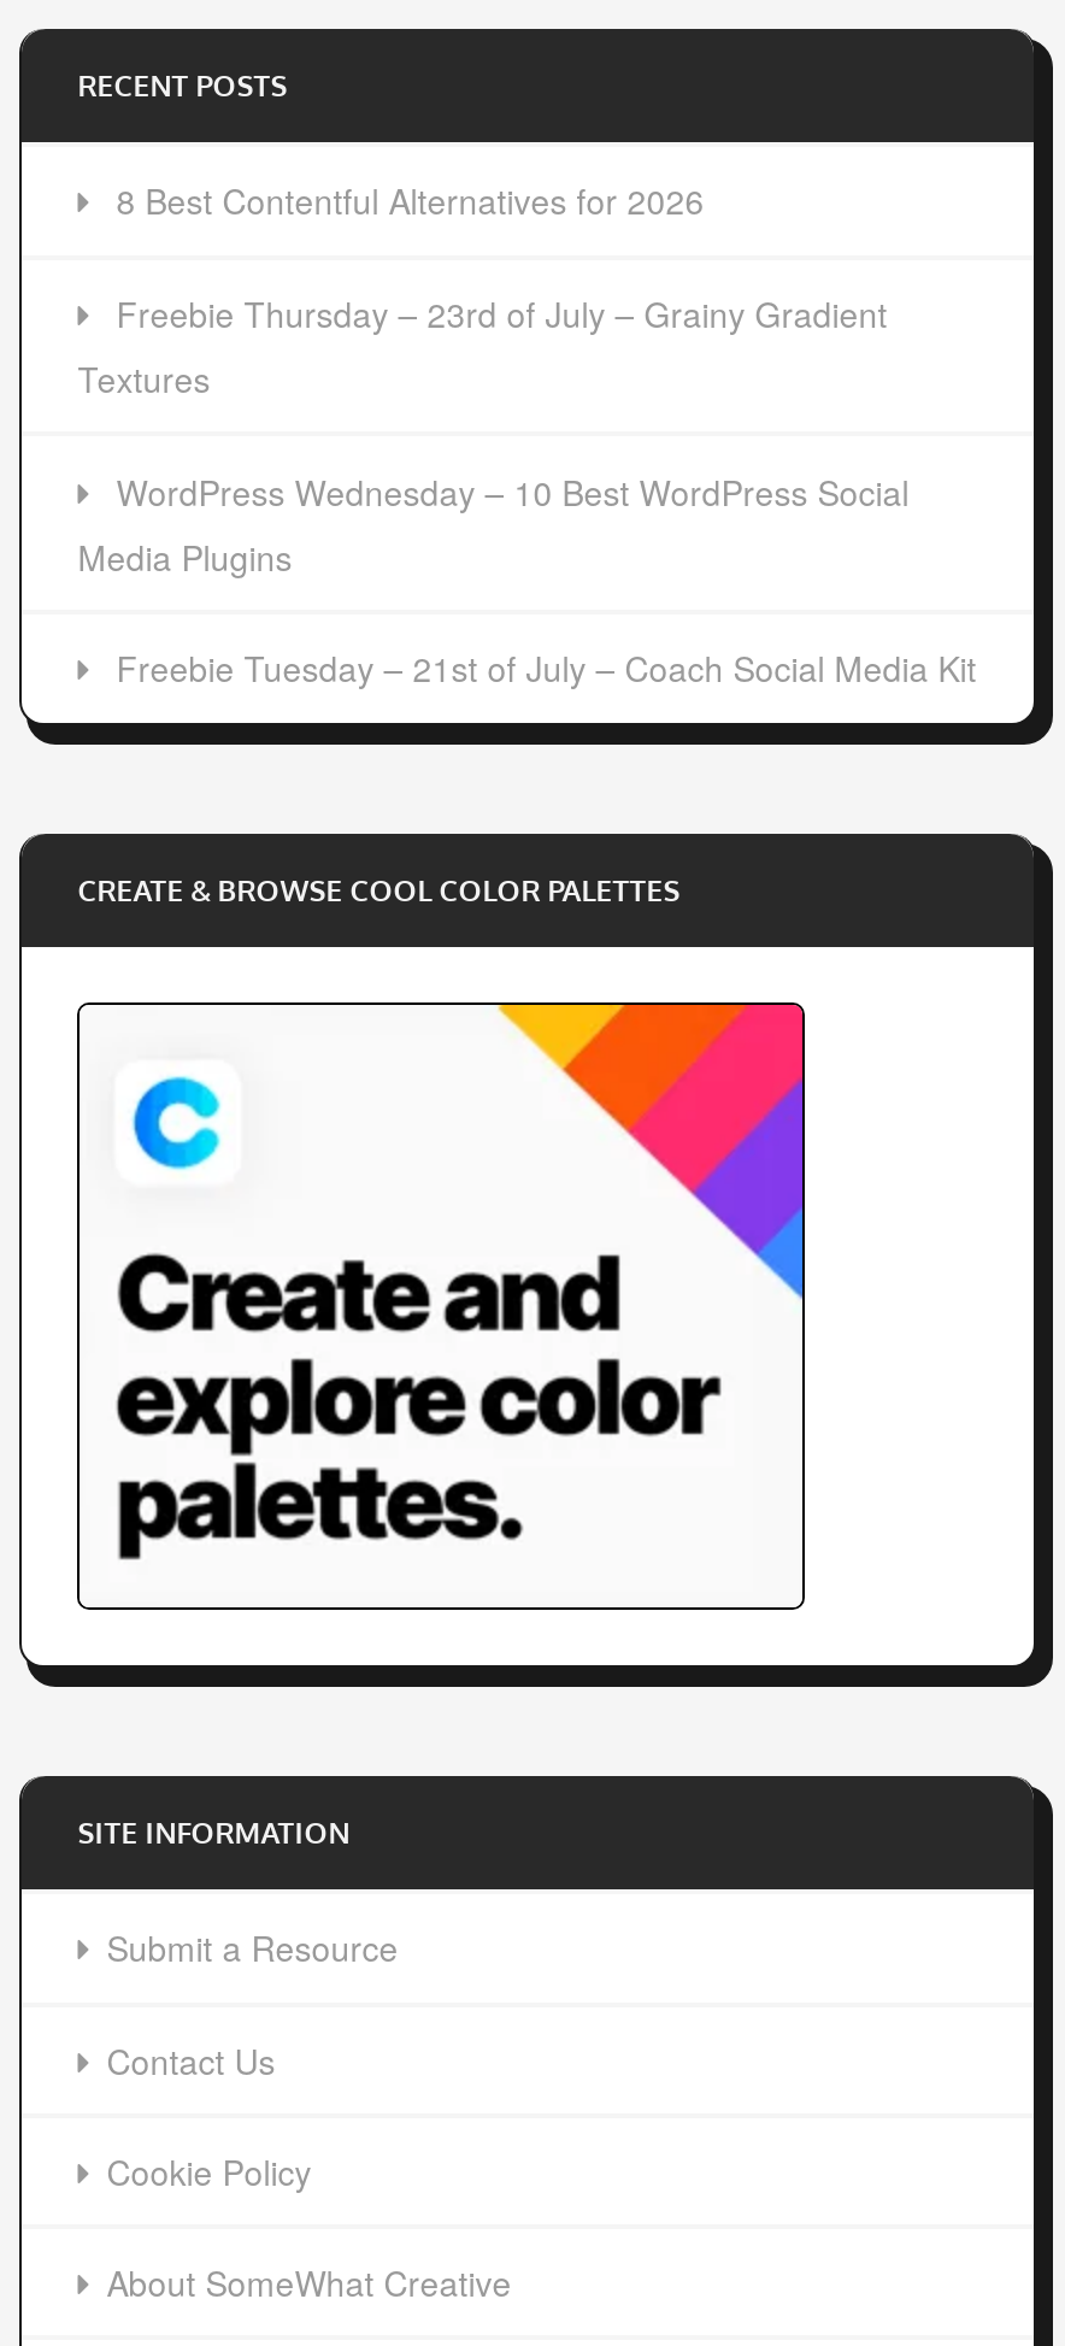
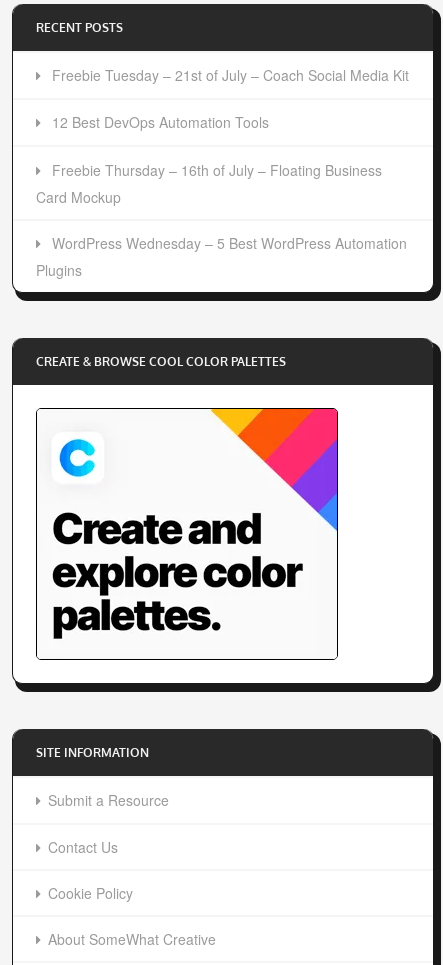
- 8 Best Contentful Alternatives for 2026
- Freebie Thursday – 23rd of July – Grainy Gradient
- Textures
- WordPress Wednesday – 10 Best WordPress Social
- Media Plugins

moved up: Freebie Tuesday – 21st of July – Coach Social Media Kit

+ 12 Best DevOps Automation Tools
+ Freebie Thursday – 16th of July – Floating Business
+ Card Mockup
+ WordPress Wednesday – 5 Best WordPress Automation
+ Plugins
